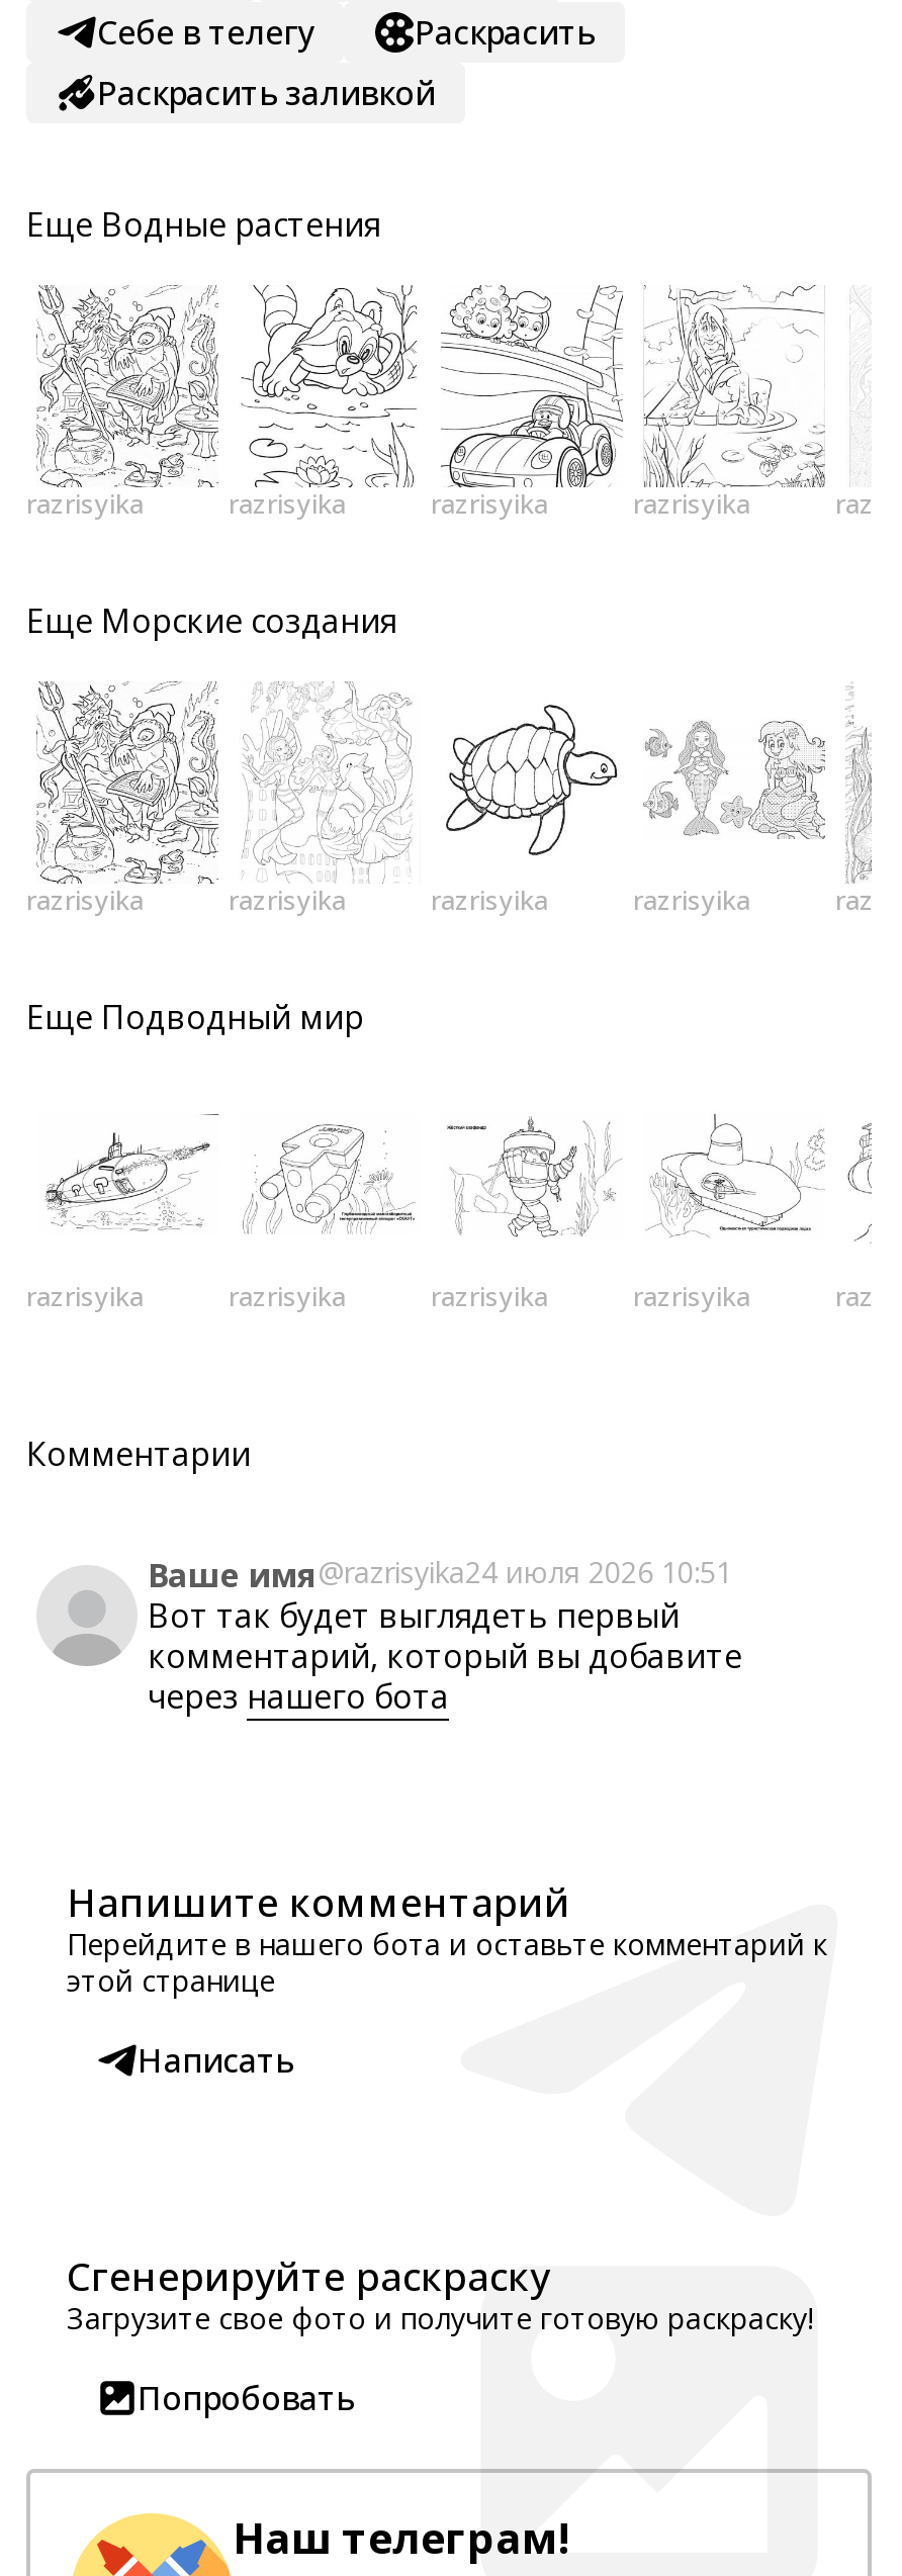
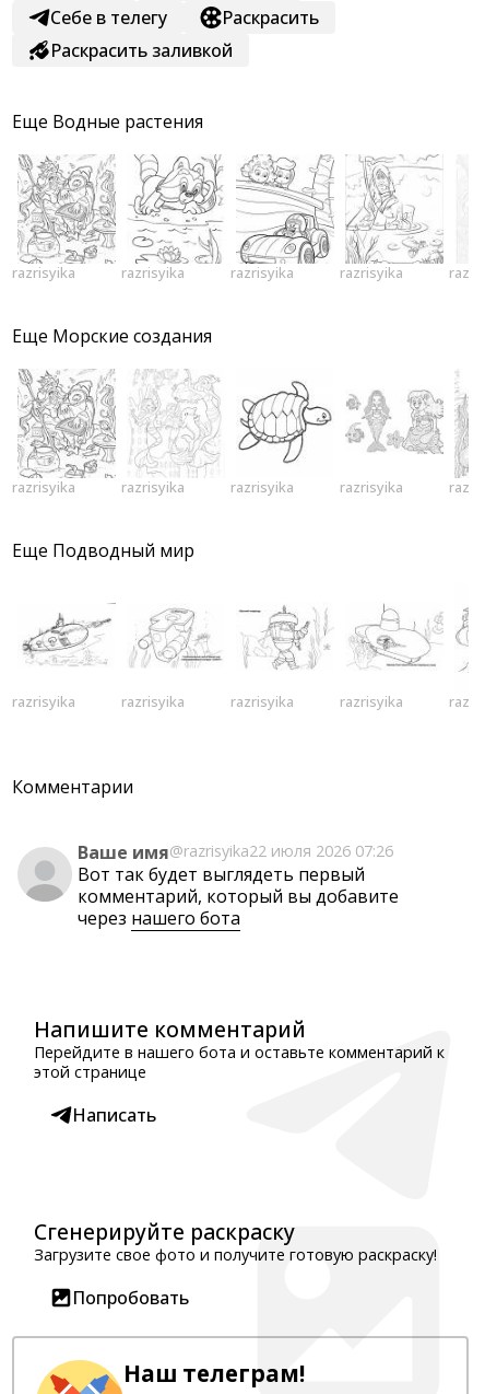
- Ваше имя@razrisyika24 июля 2026 10:51
+ Ваше имя@razrisyika22 июля 2026 07:26
